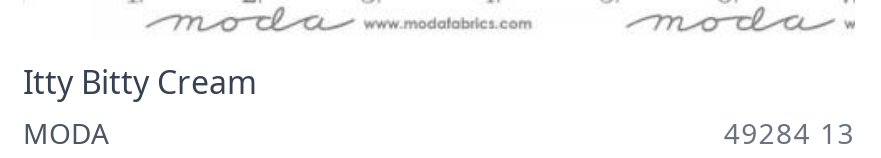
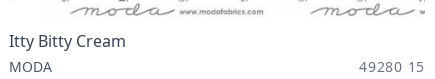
- 49284 13
+ 49280 15
